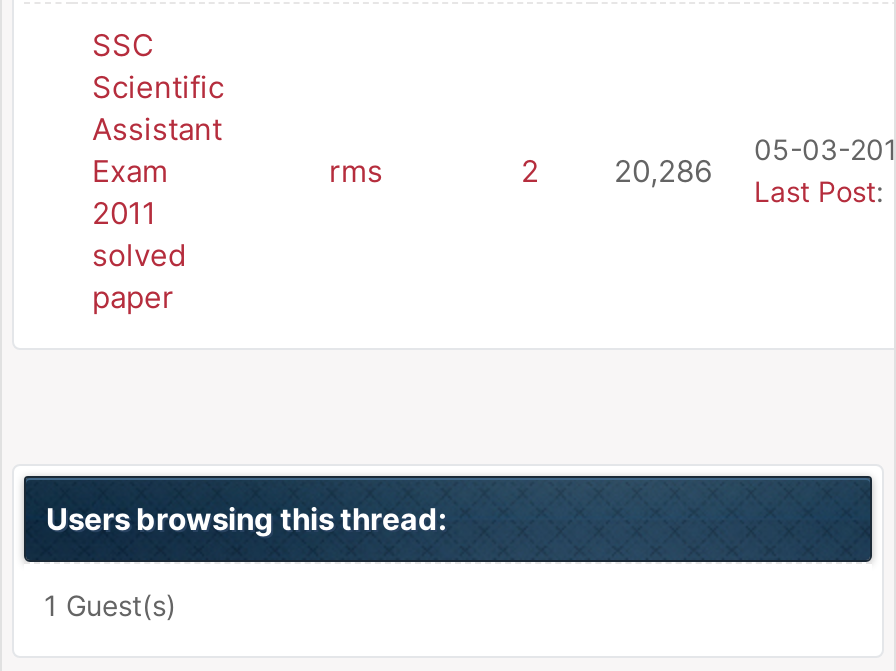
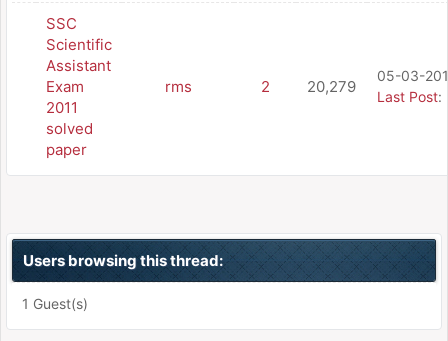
- 2 20,286
+ 2 20,279
